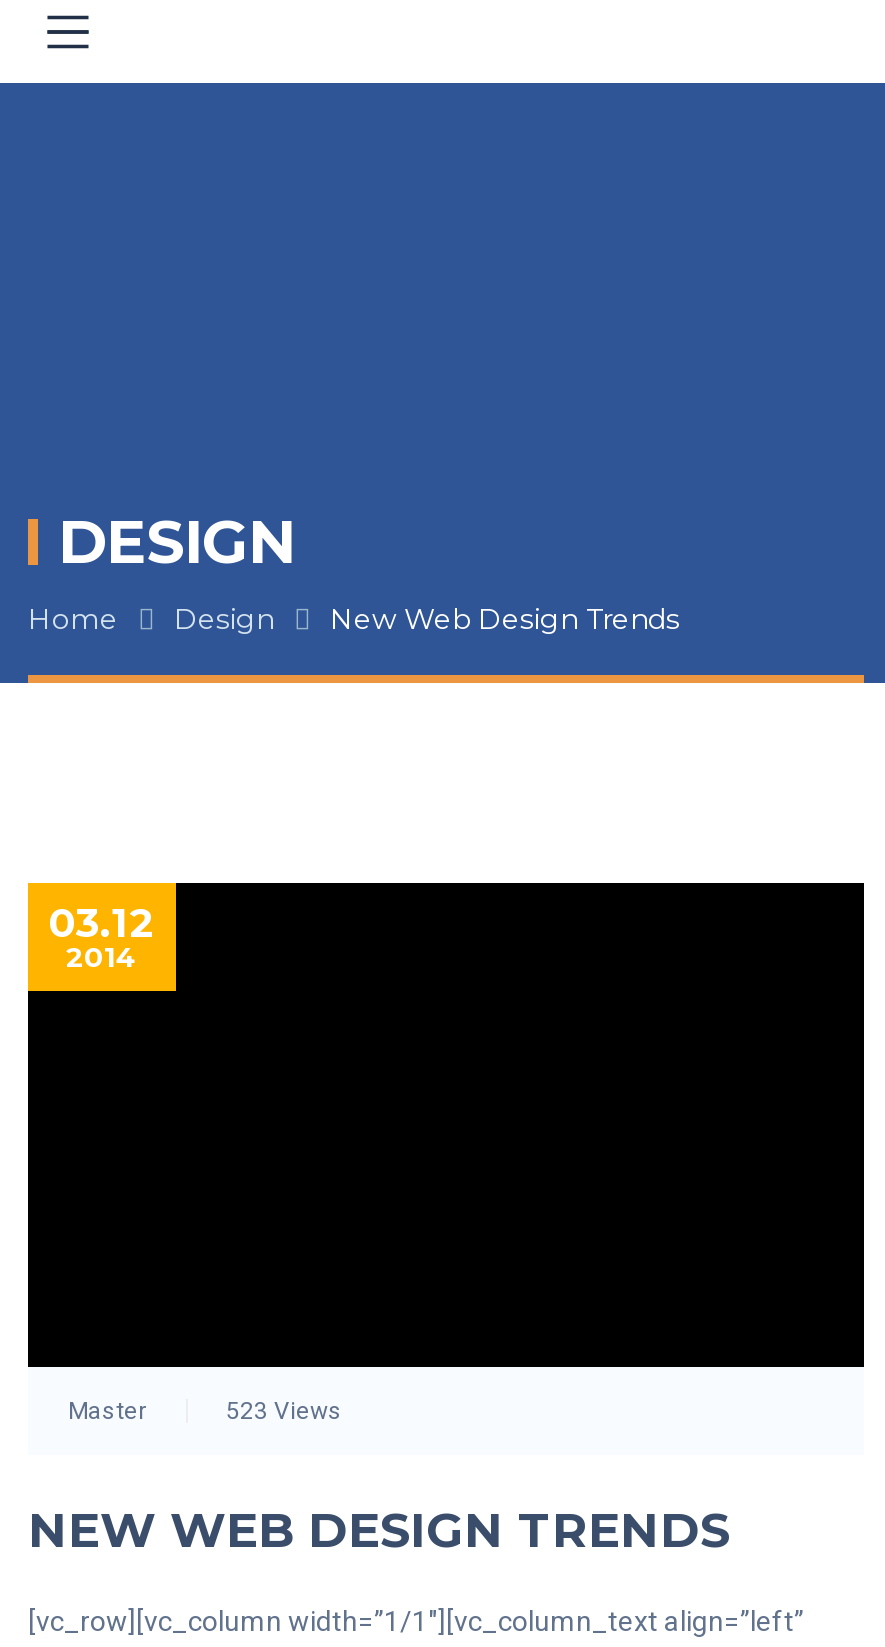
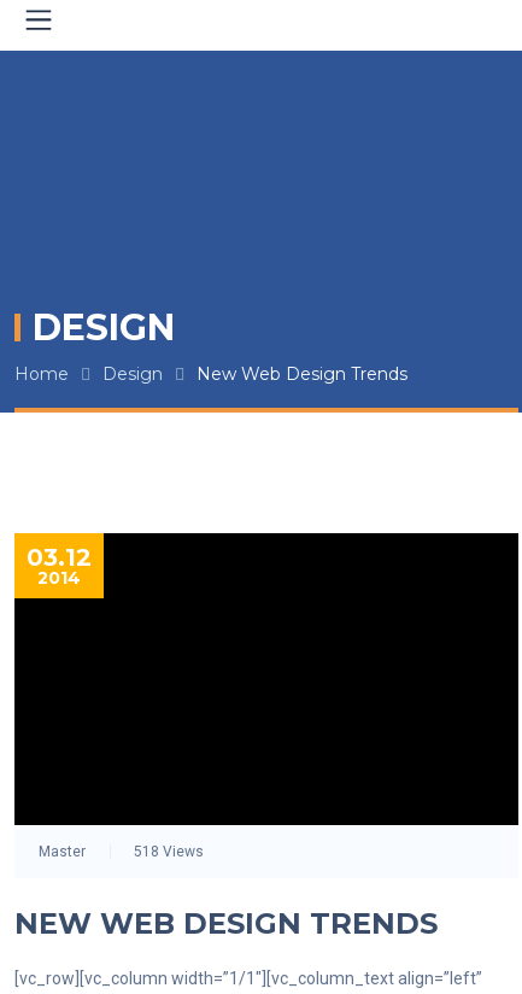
- 523 Views
+ 518 Views
